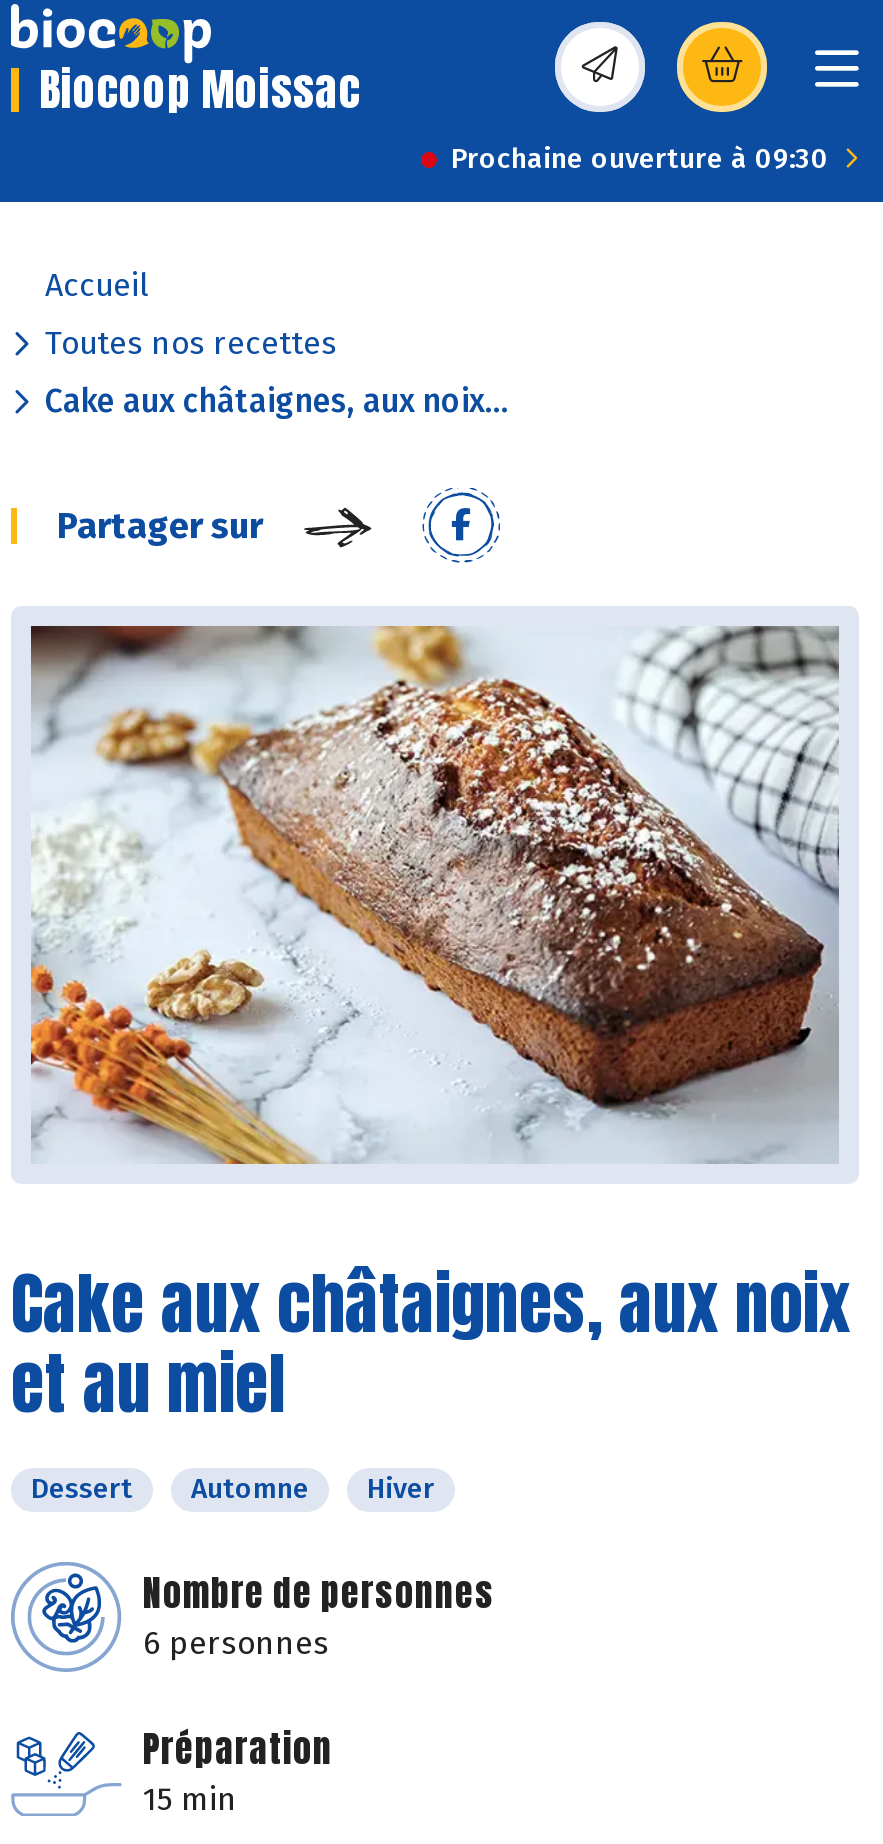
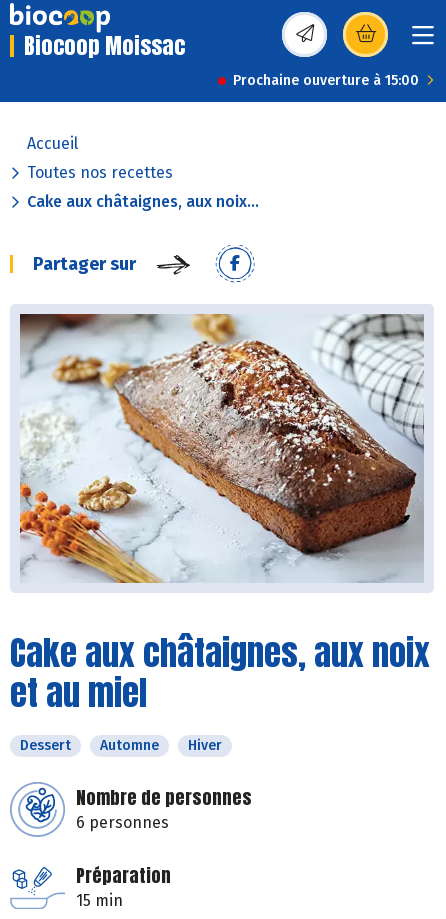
- Prochaine ouverture à 09:30
+ Prochaine ouverture à 15:00
